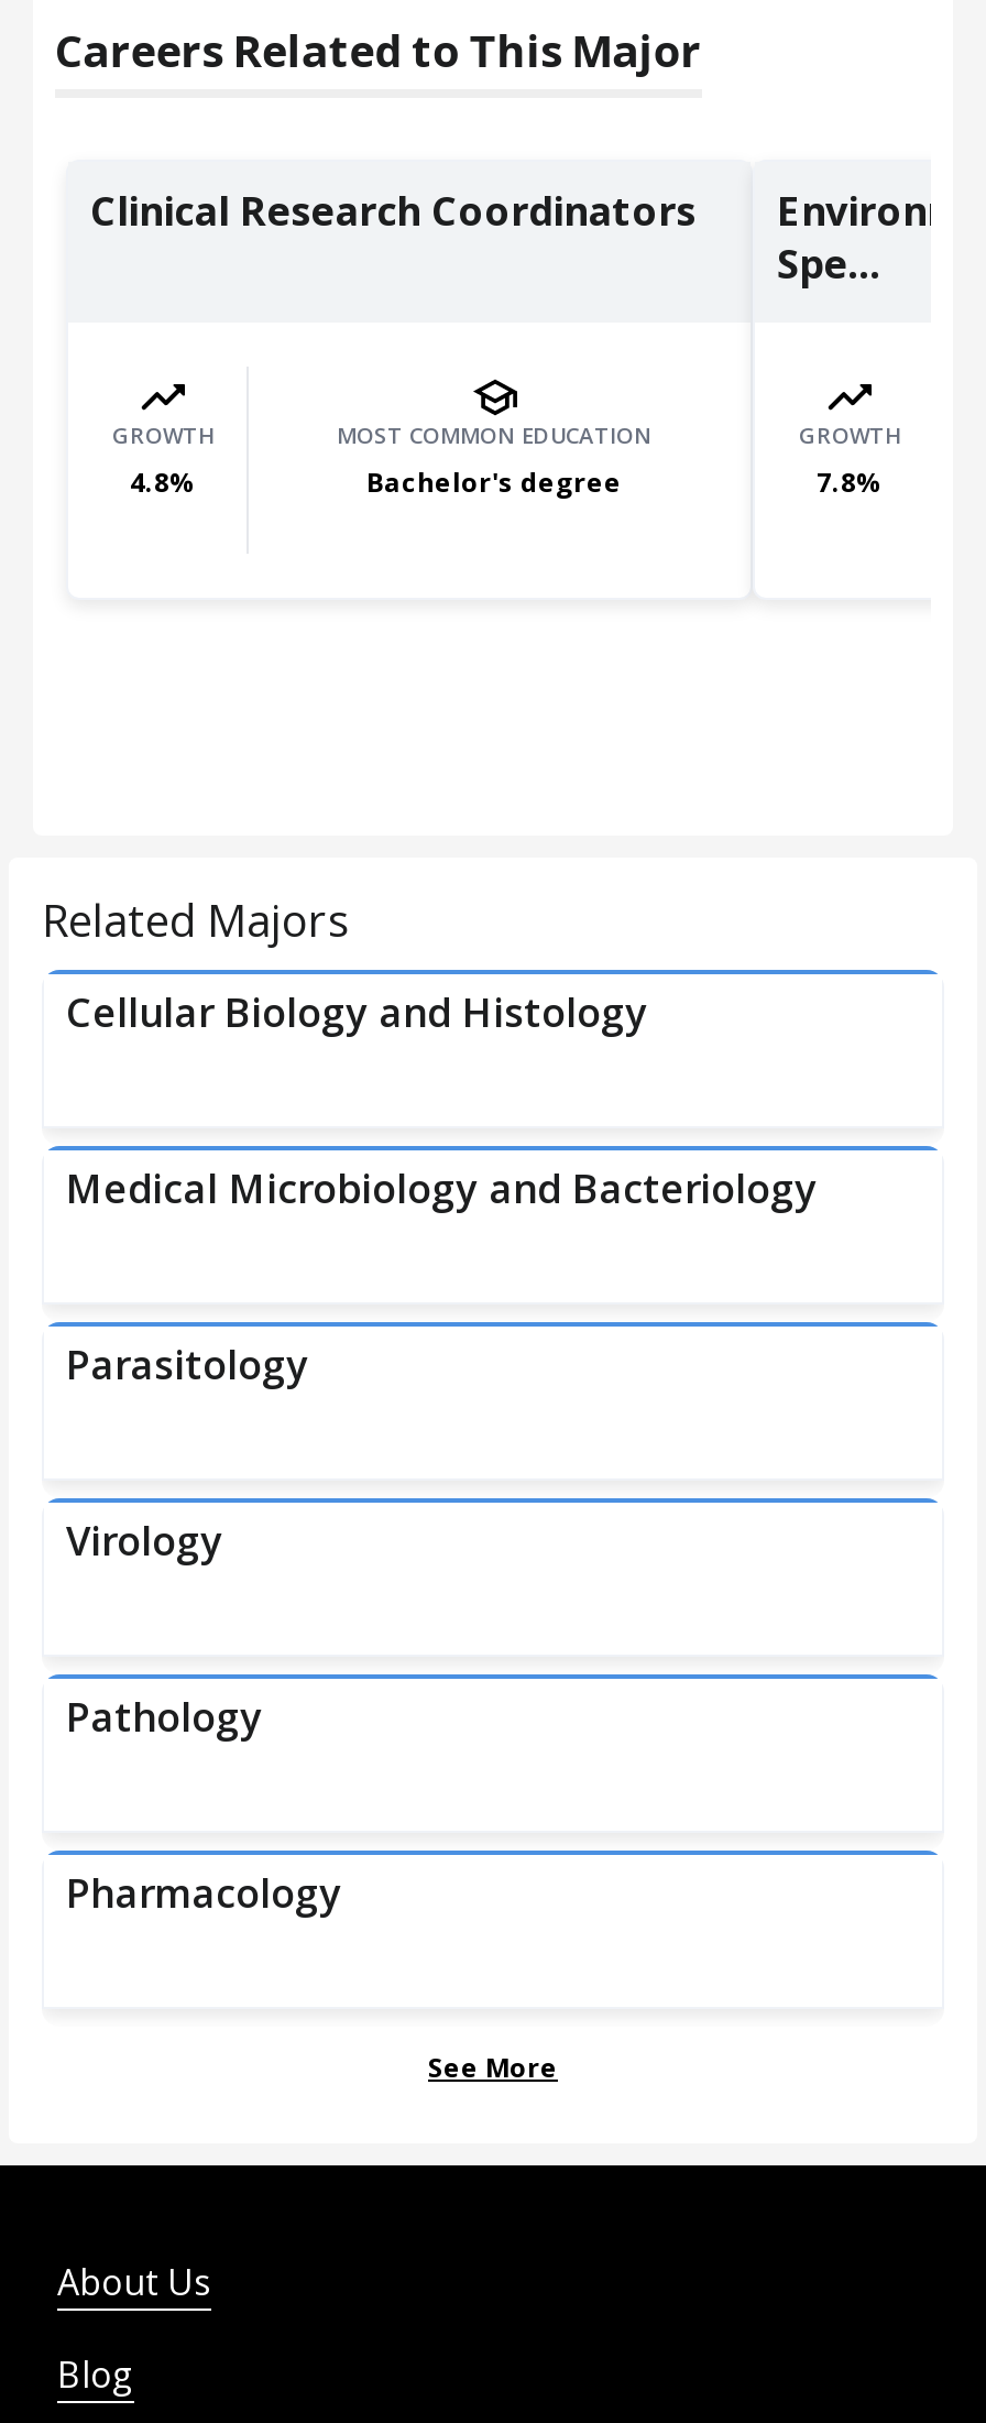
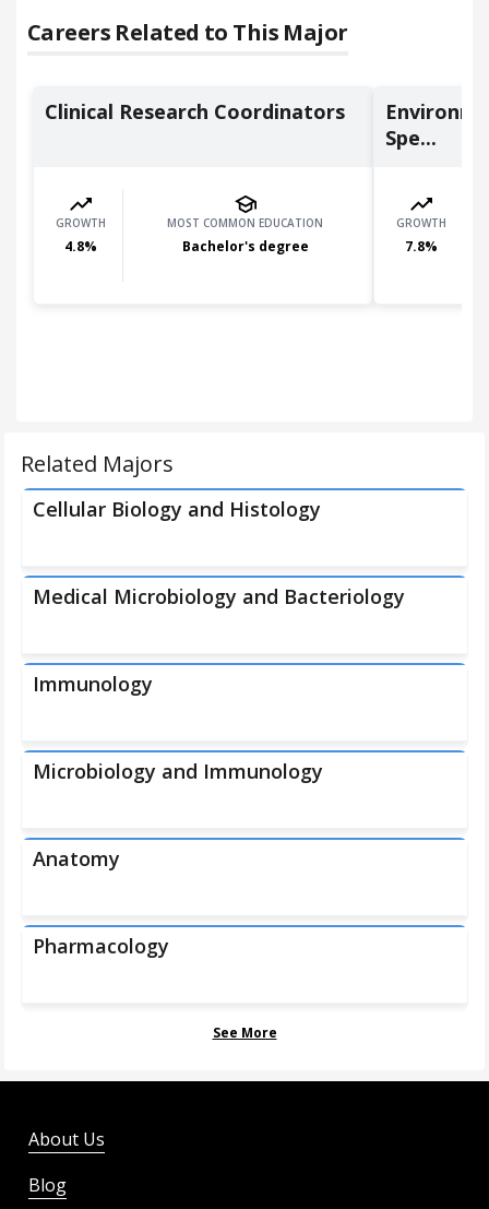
- Parasitology
+ Immunology

- Virology
+ Microbiology and Immunology

- Pathology
+ Anatomy
